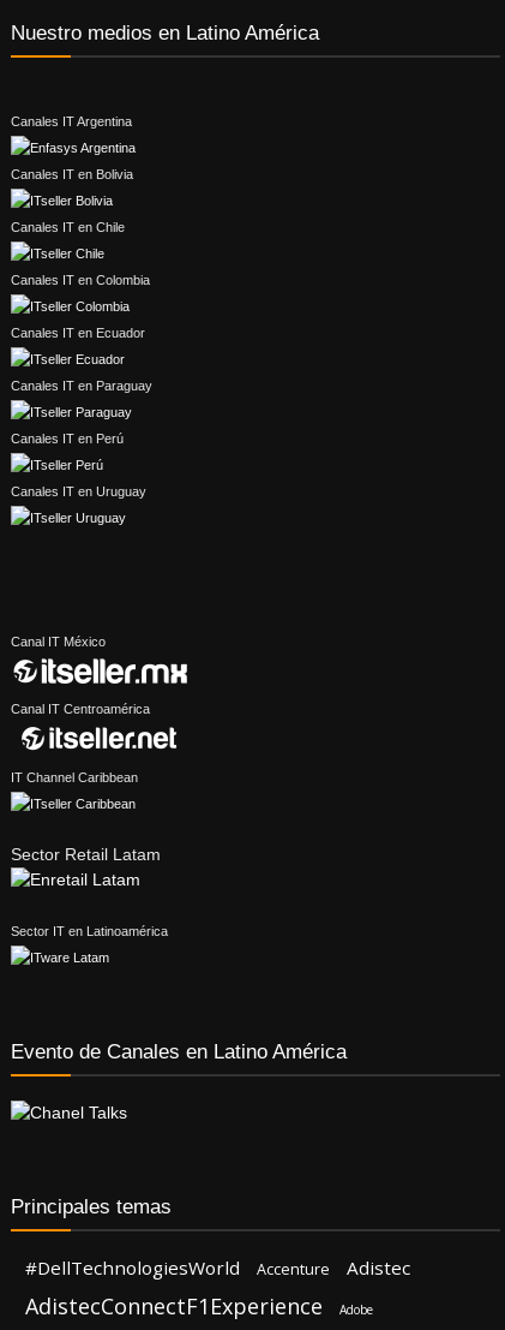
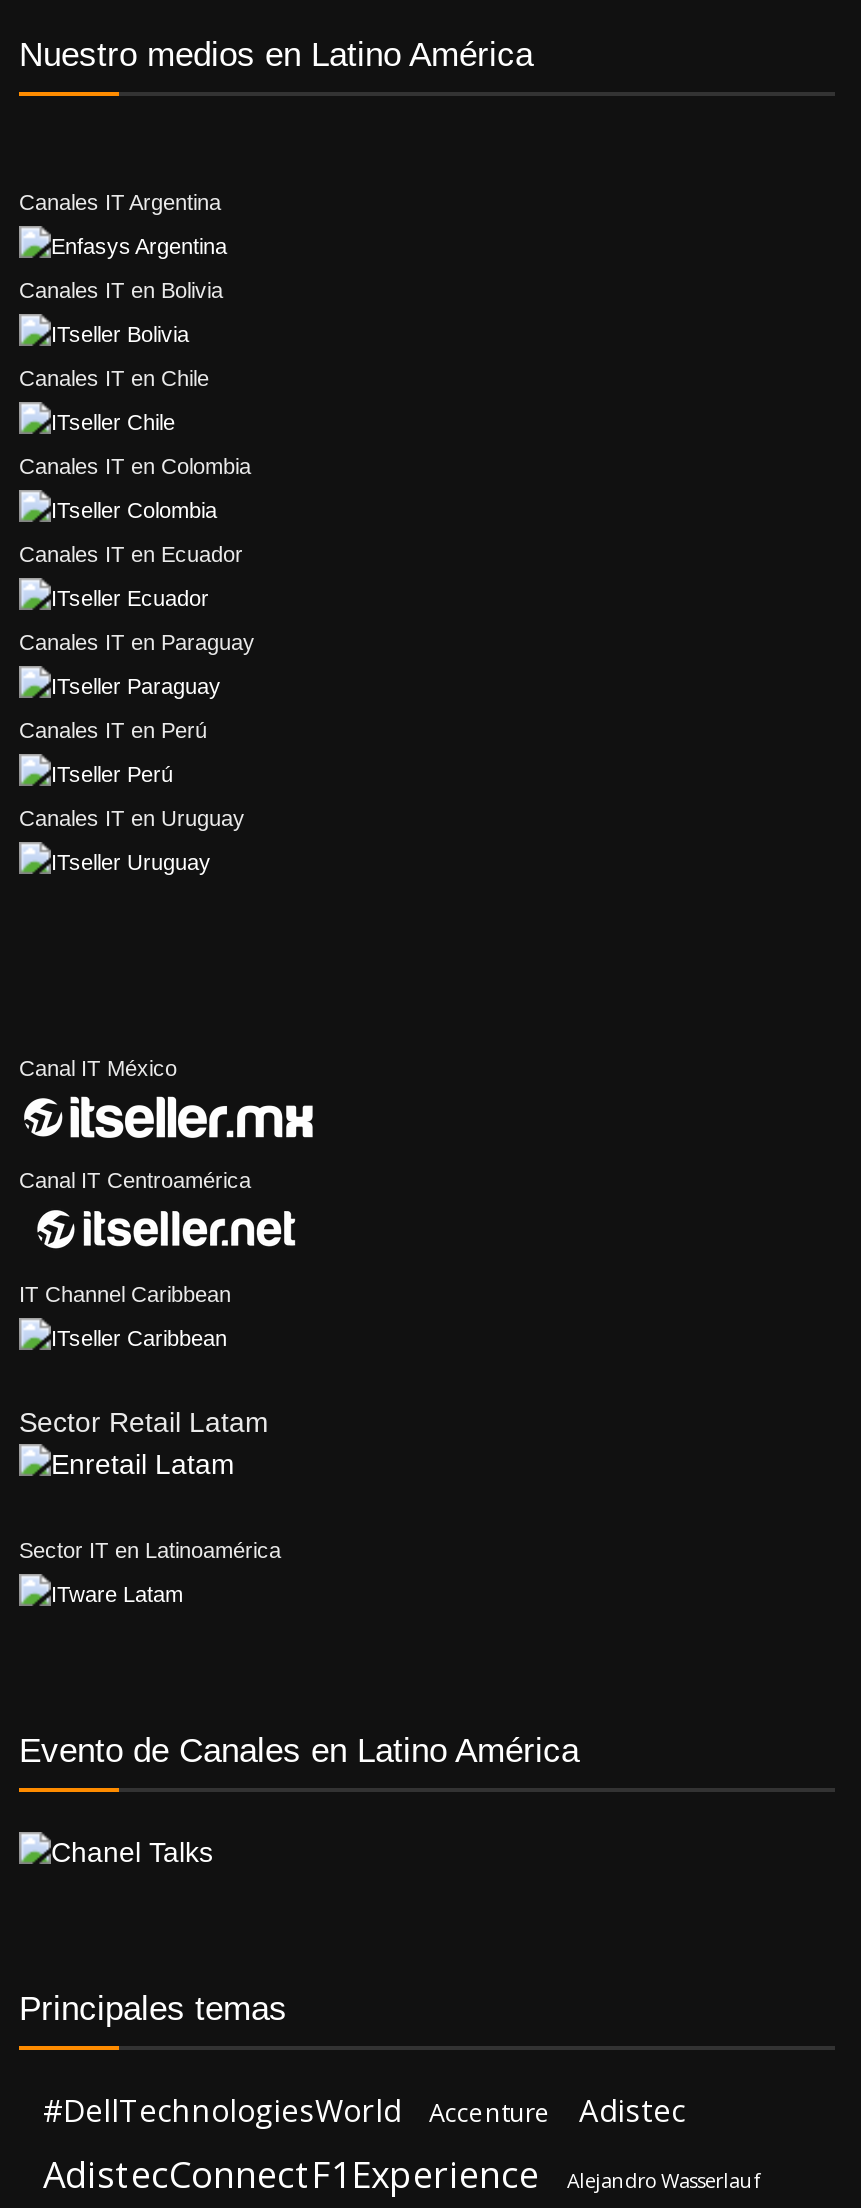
- Adobe
+ Alejandro Wasserlauf
